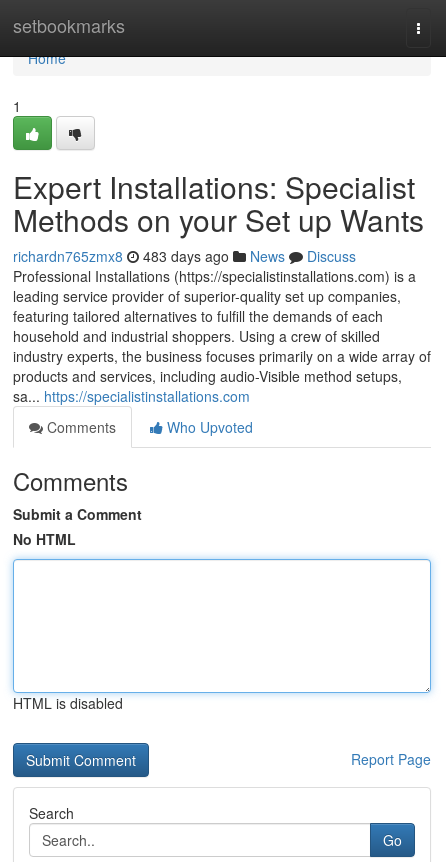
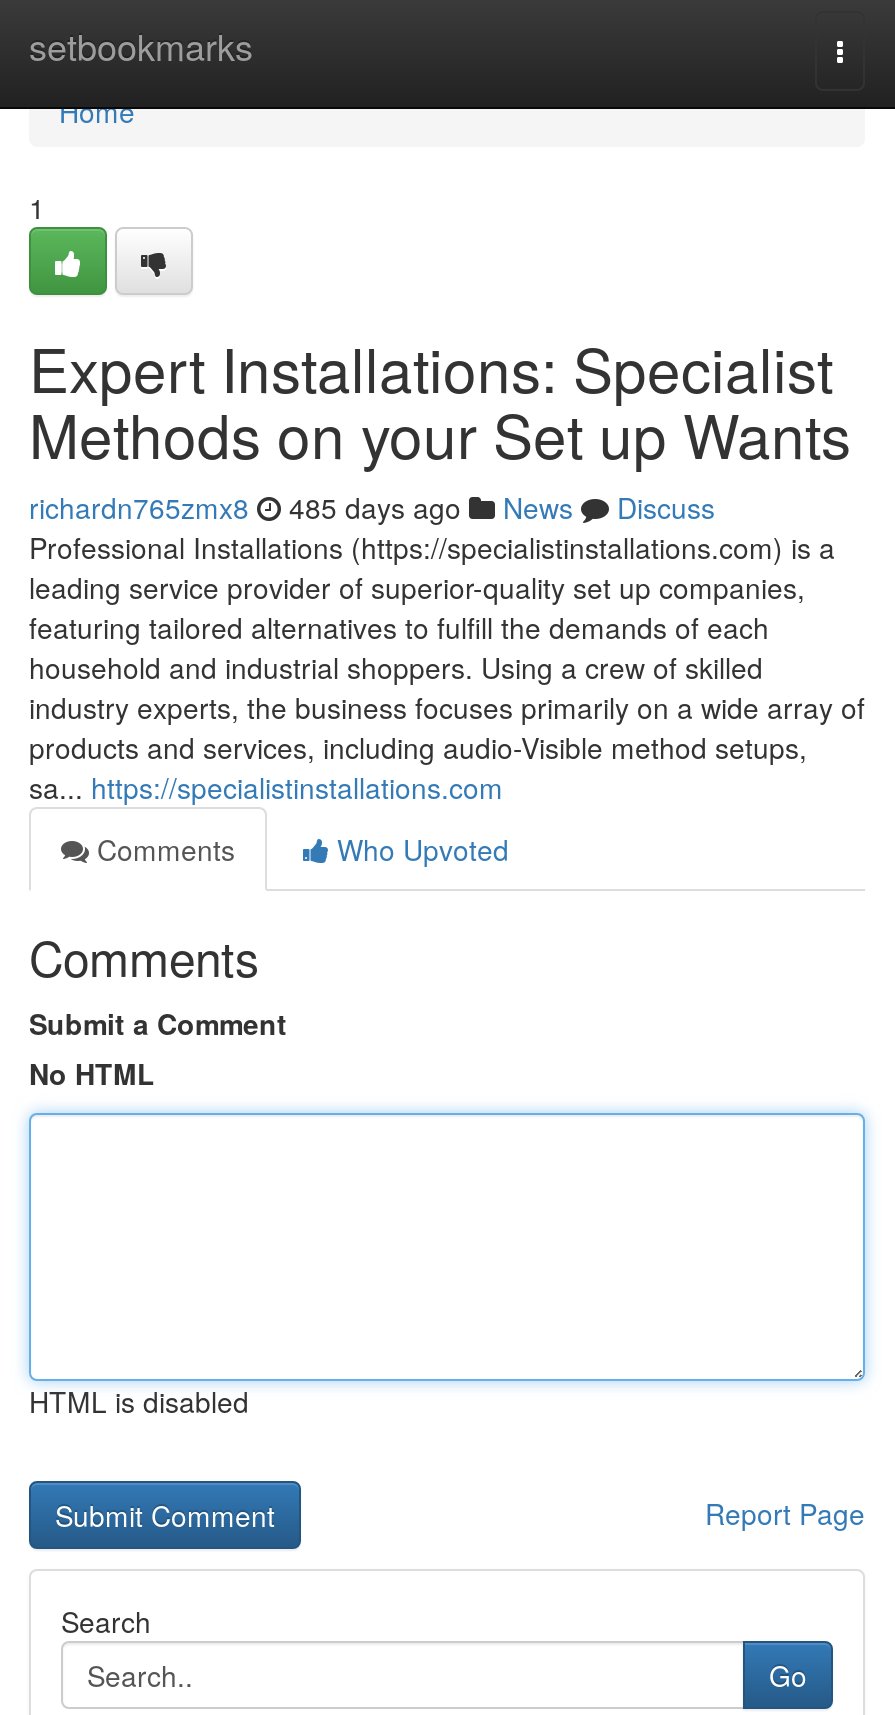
- richardn765zmx8 483 days ago News Discuss
+ richardn765zmx8 485 days ago News Discuss
